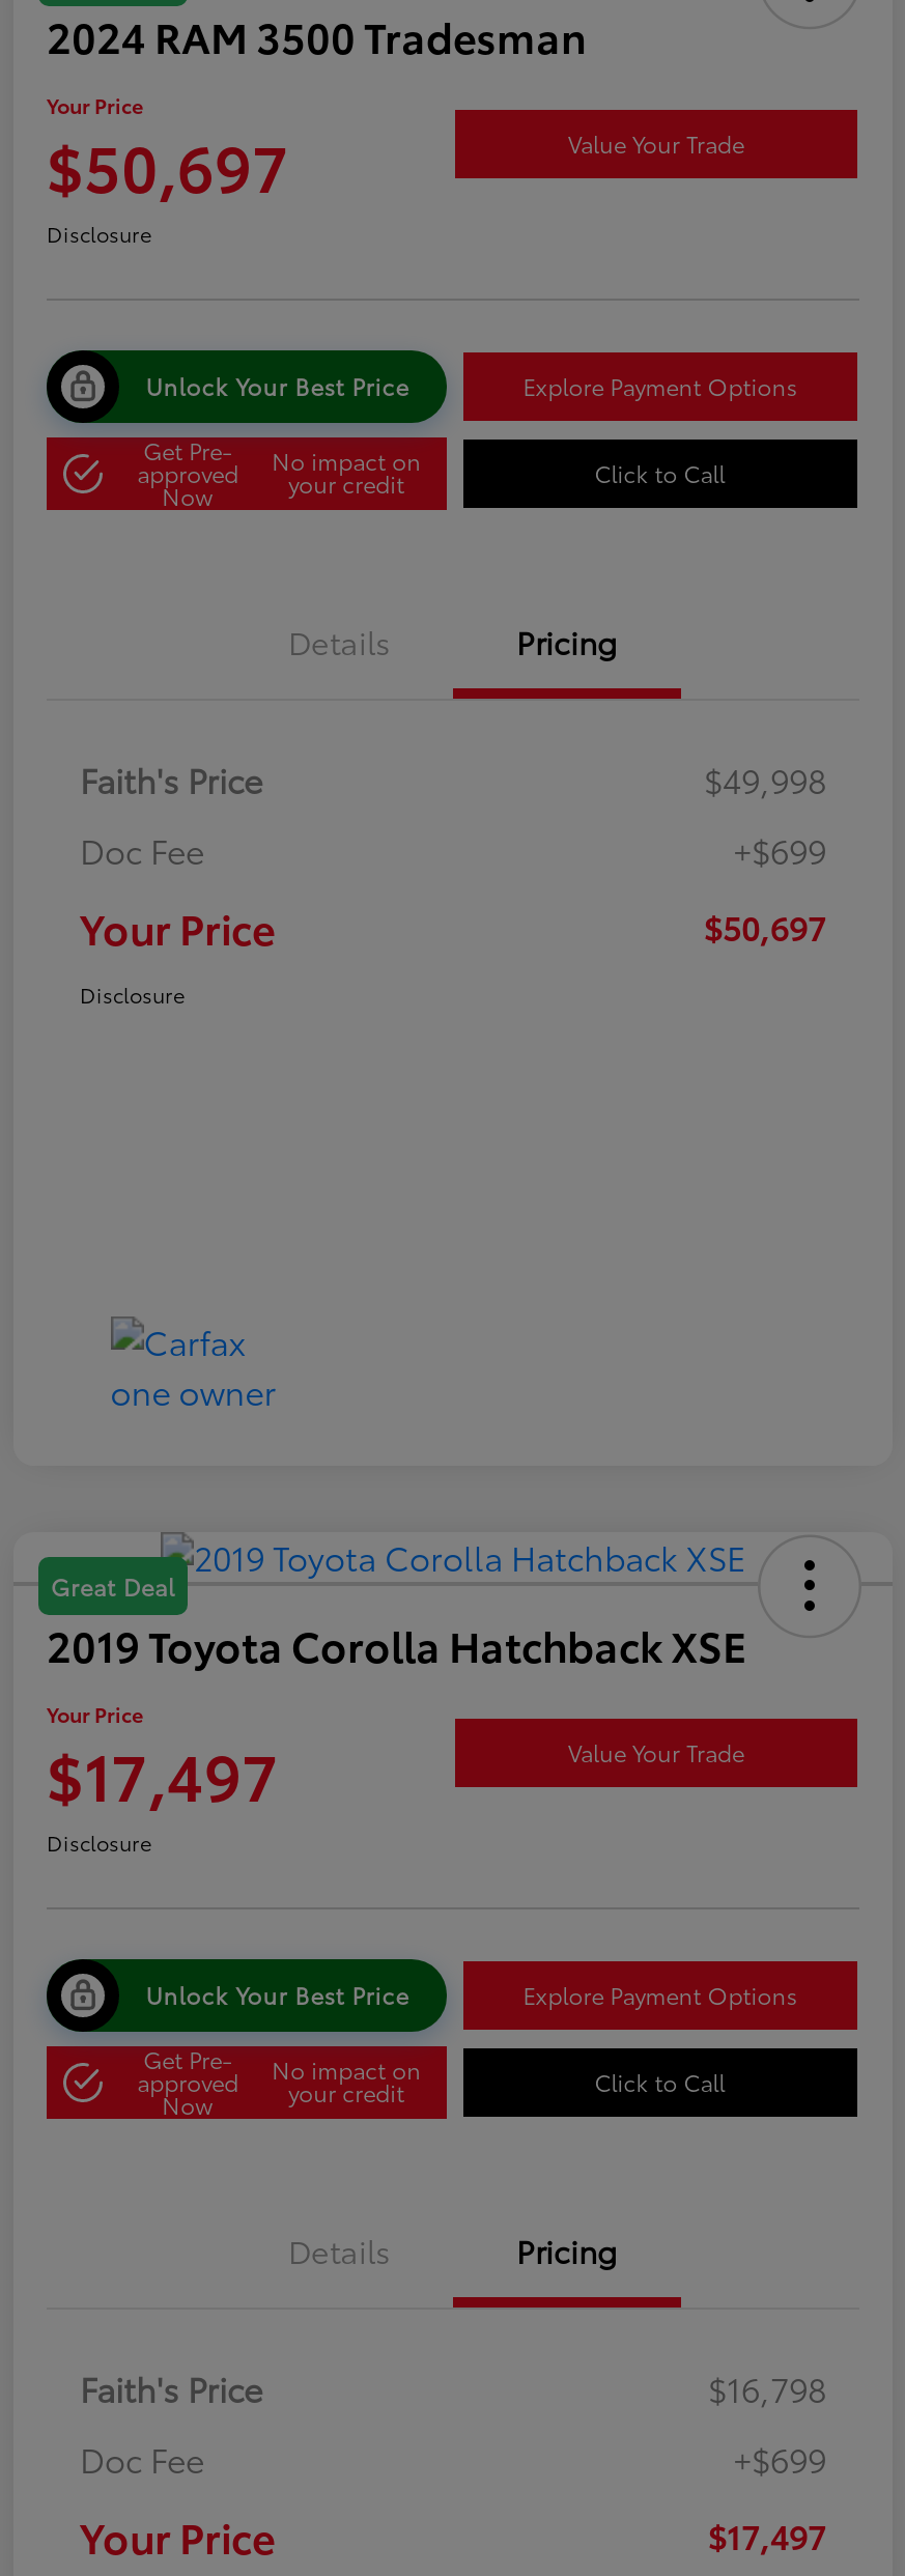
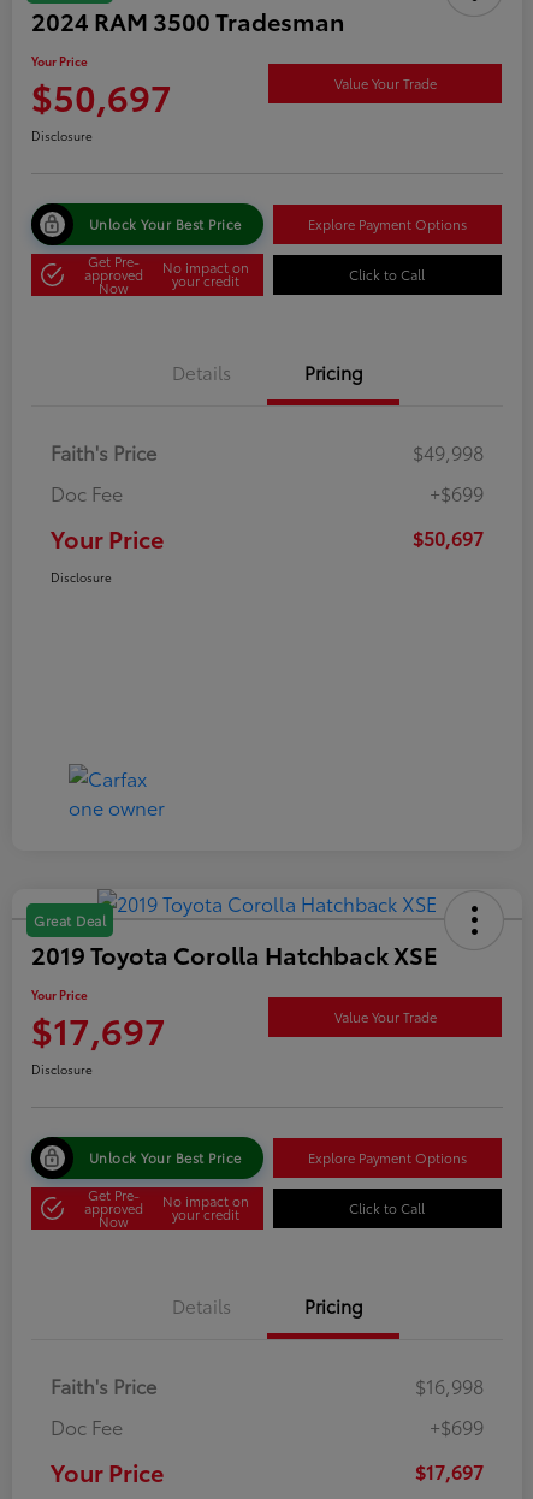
- $17,497
+ $17,697

- $16,798
+ $16,998

- $17,497
+ $17,697
